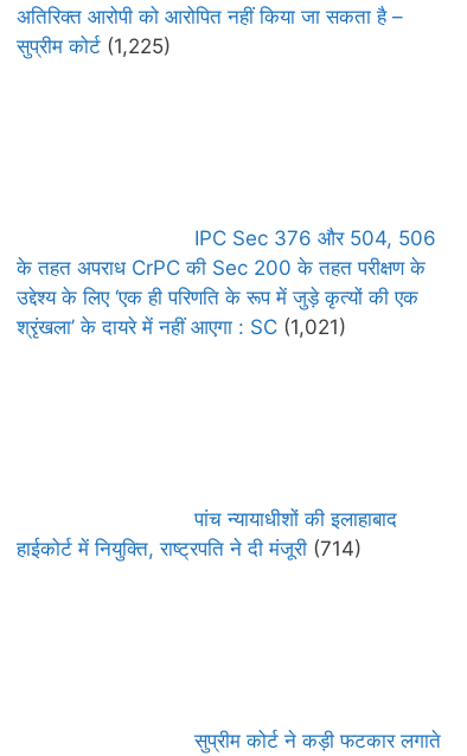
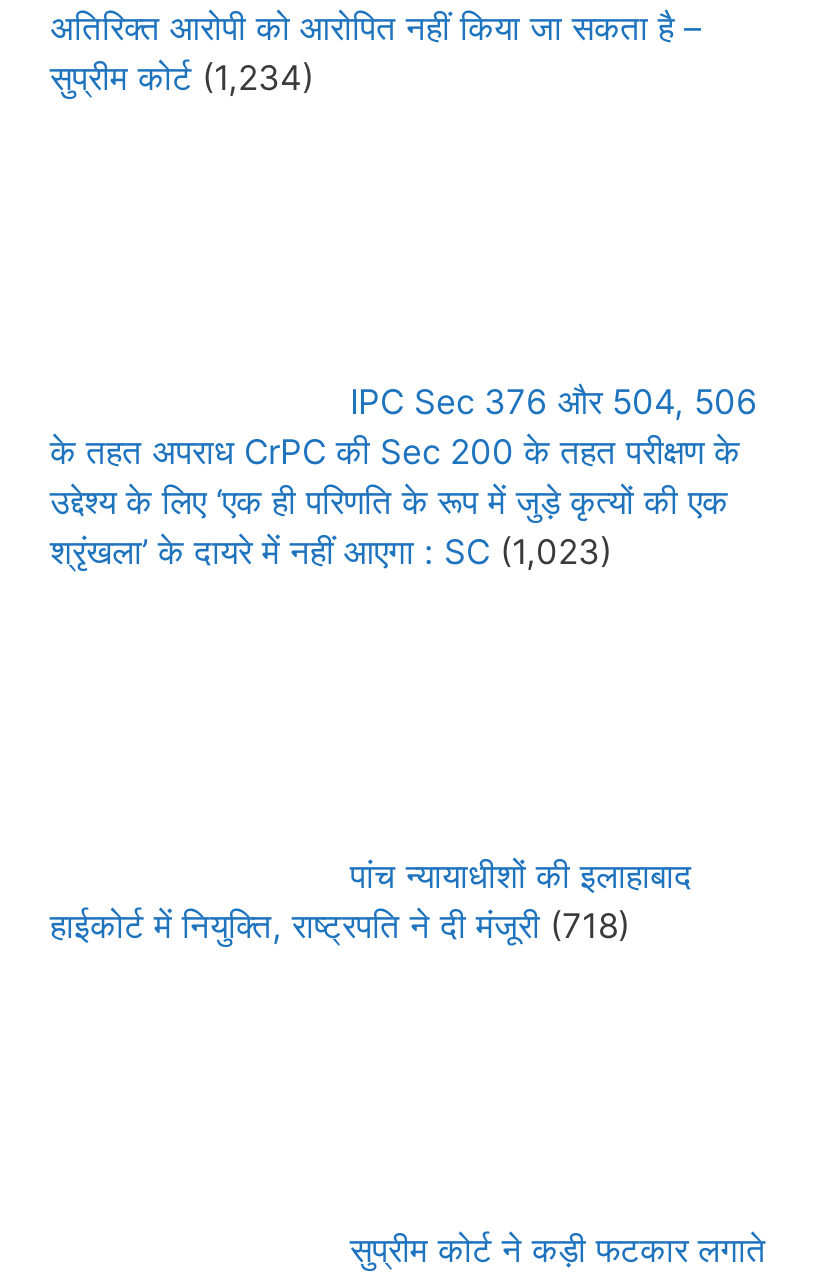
- सुप्रीम कोर्ट (1,225)
+ सुप्रीम कोर्ट (1,234)

- श्रृंखला’ के दायरे में नहीं आएगा : SC (1,021)
+ श्रृंखला’ के दायरे में नहीं आएगा : SC (1,023)

- हाईकोर्ट में नियुक्ति, राष्ट्रपति ने दी मंजूरी (714)
+ हाईकोर्ट में नियुक्ति, राष्ट्रपति ने दी मंजूरी (718)
